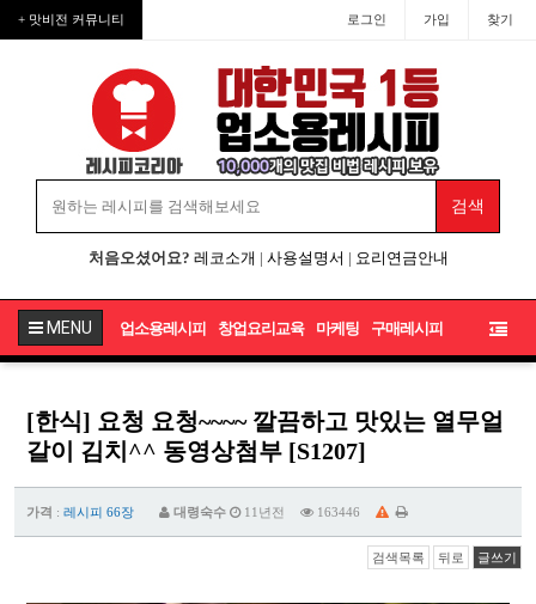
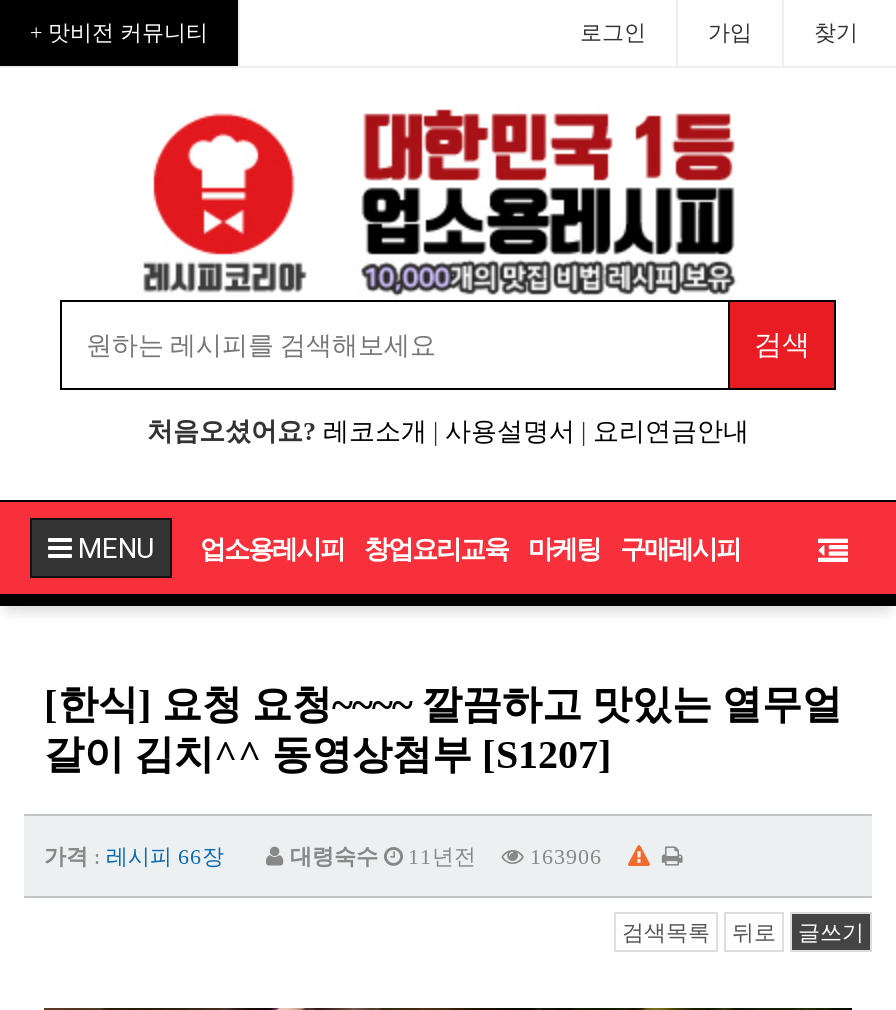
- 163446
+ 163906
